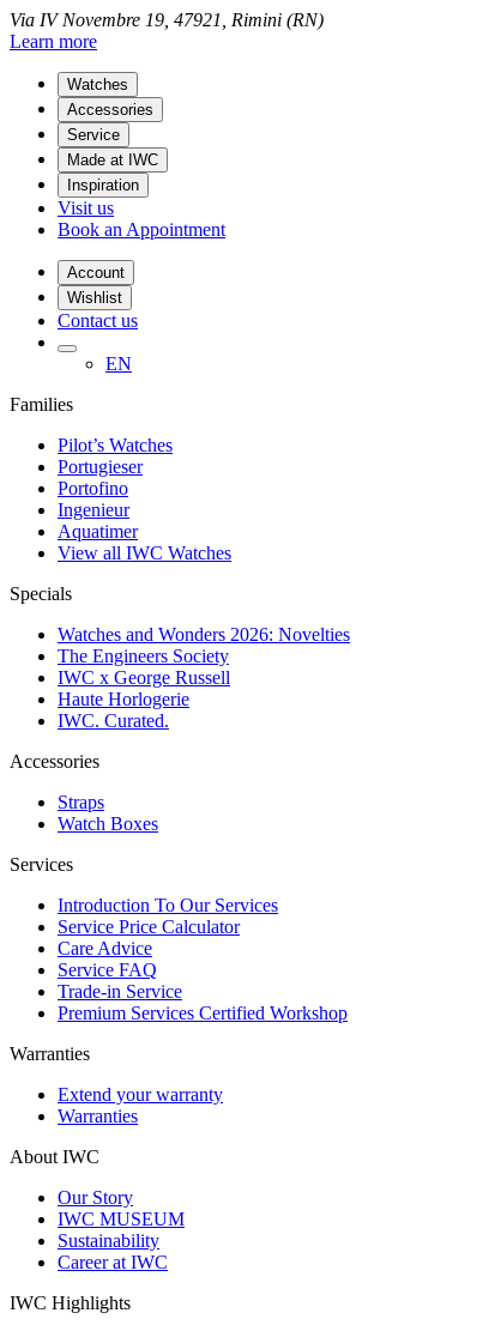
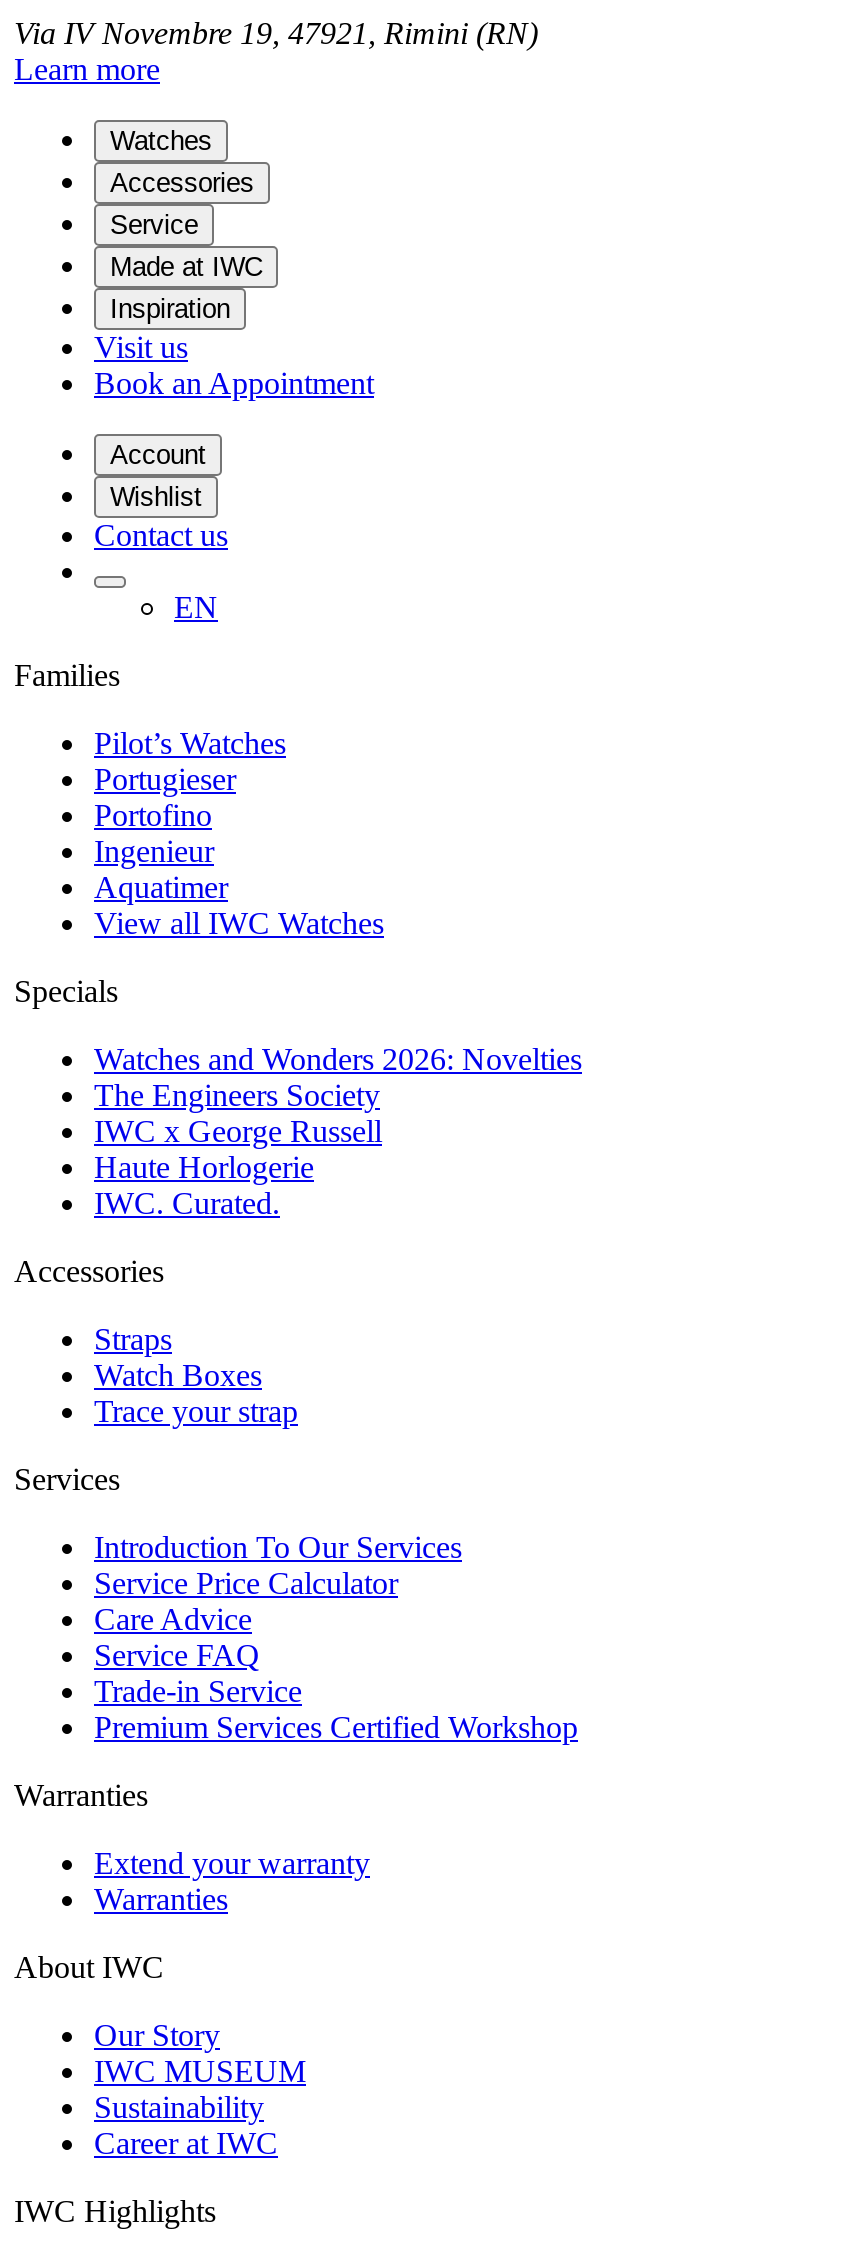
+ Trace your strap
